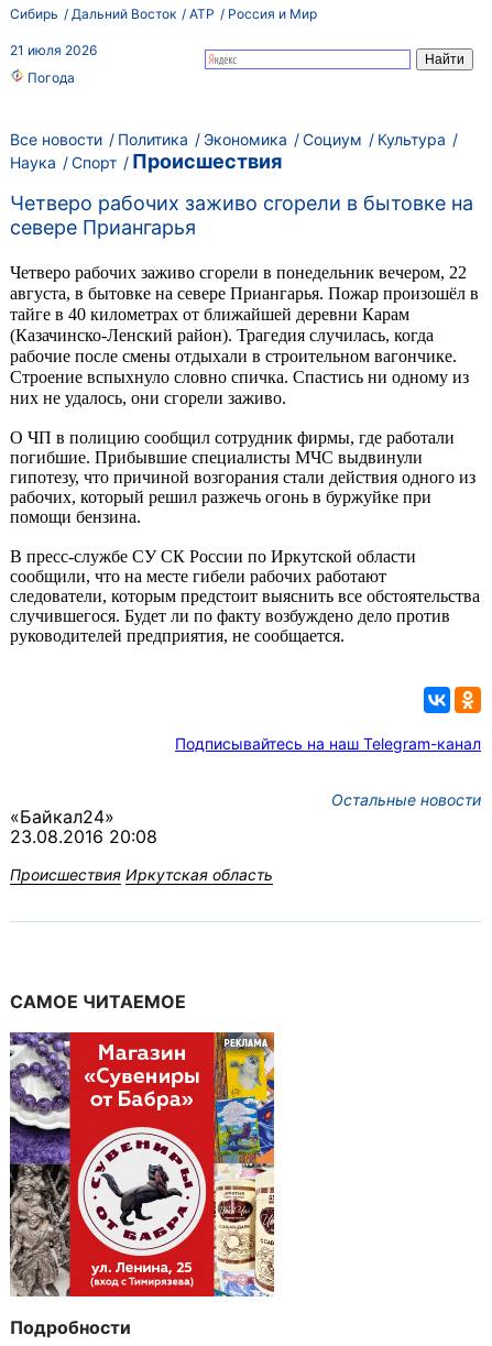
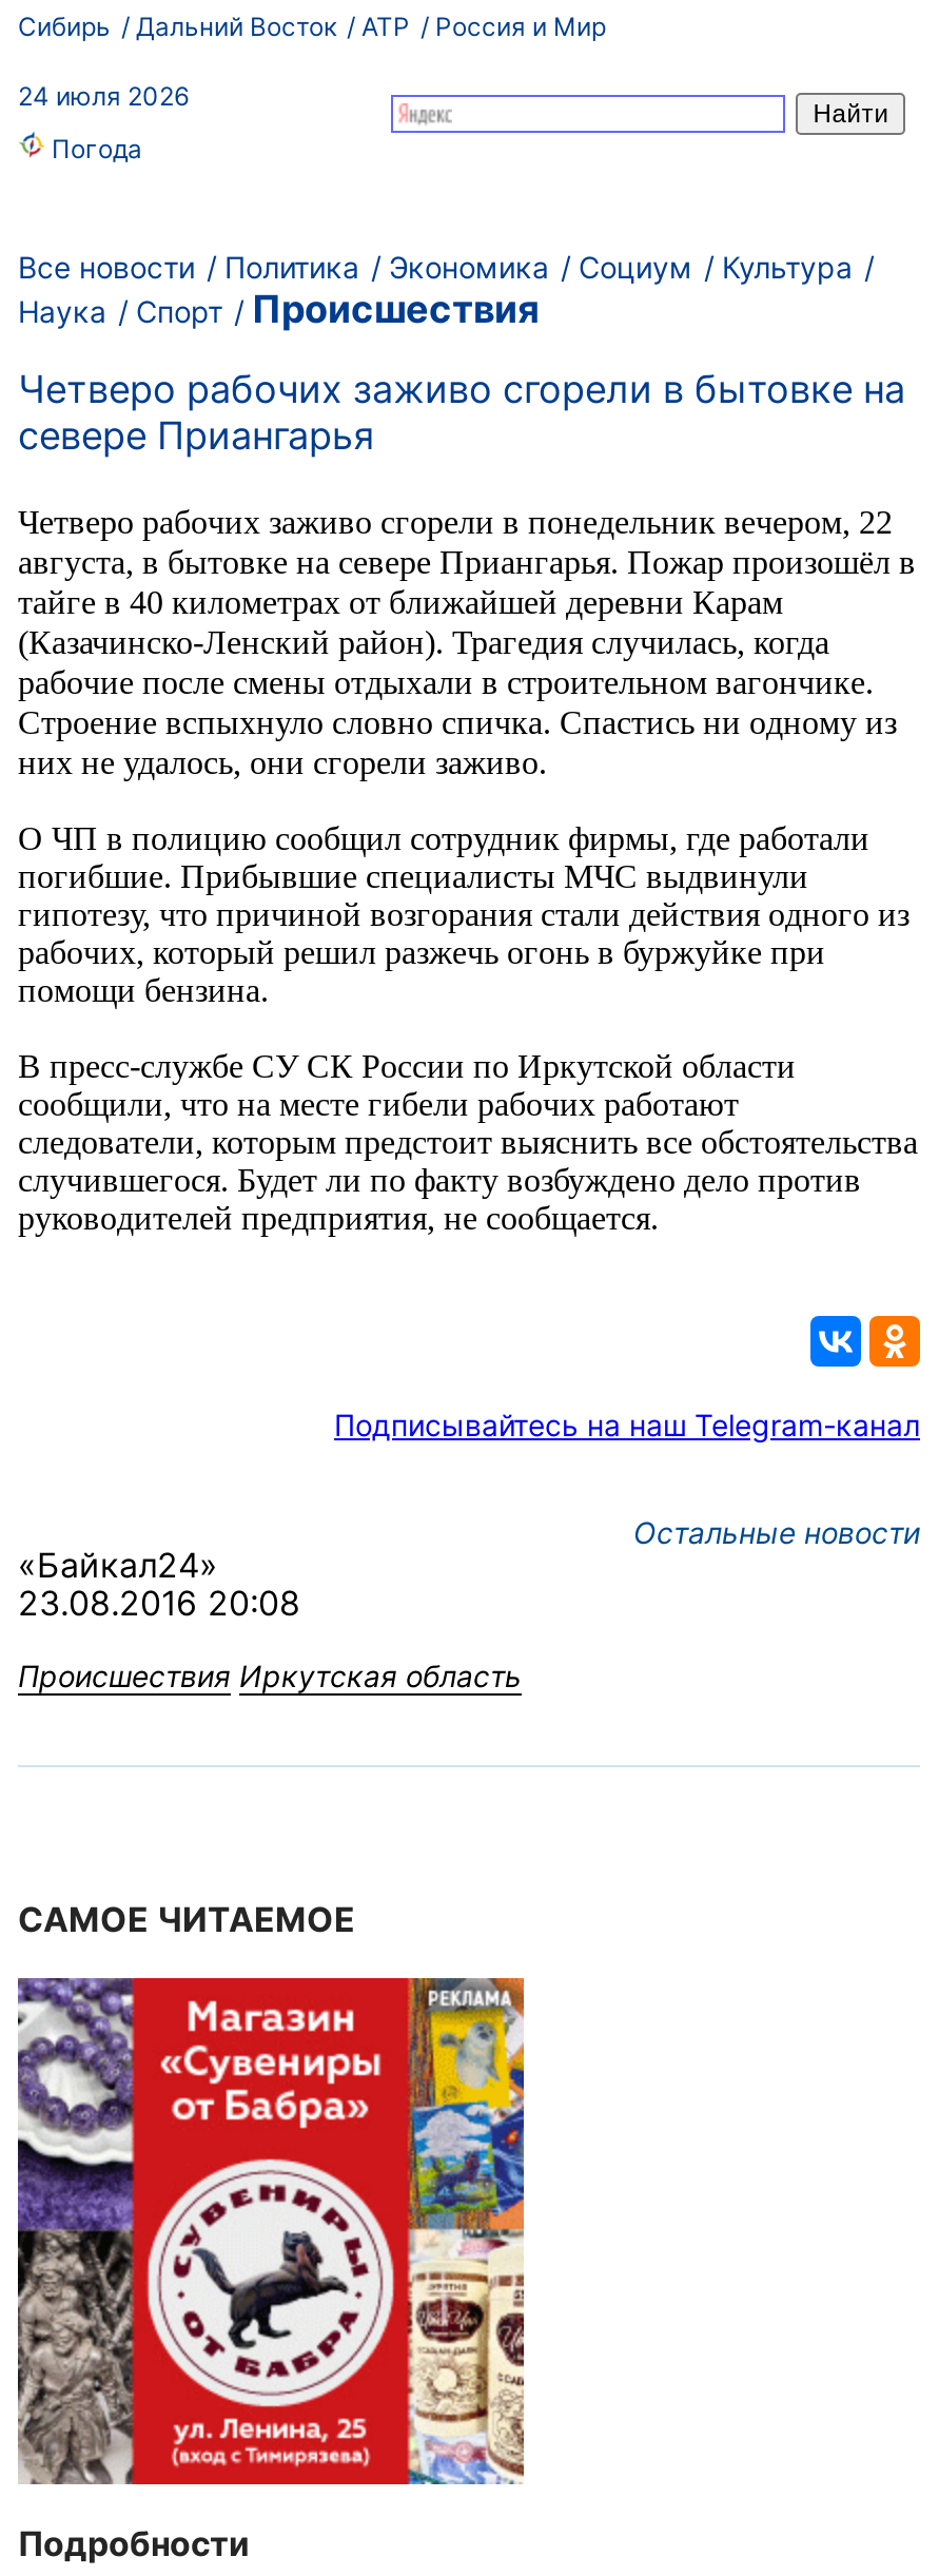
- 21 июля 2026
+ 24 июля 2026
